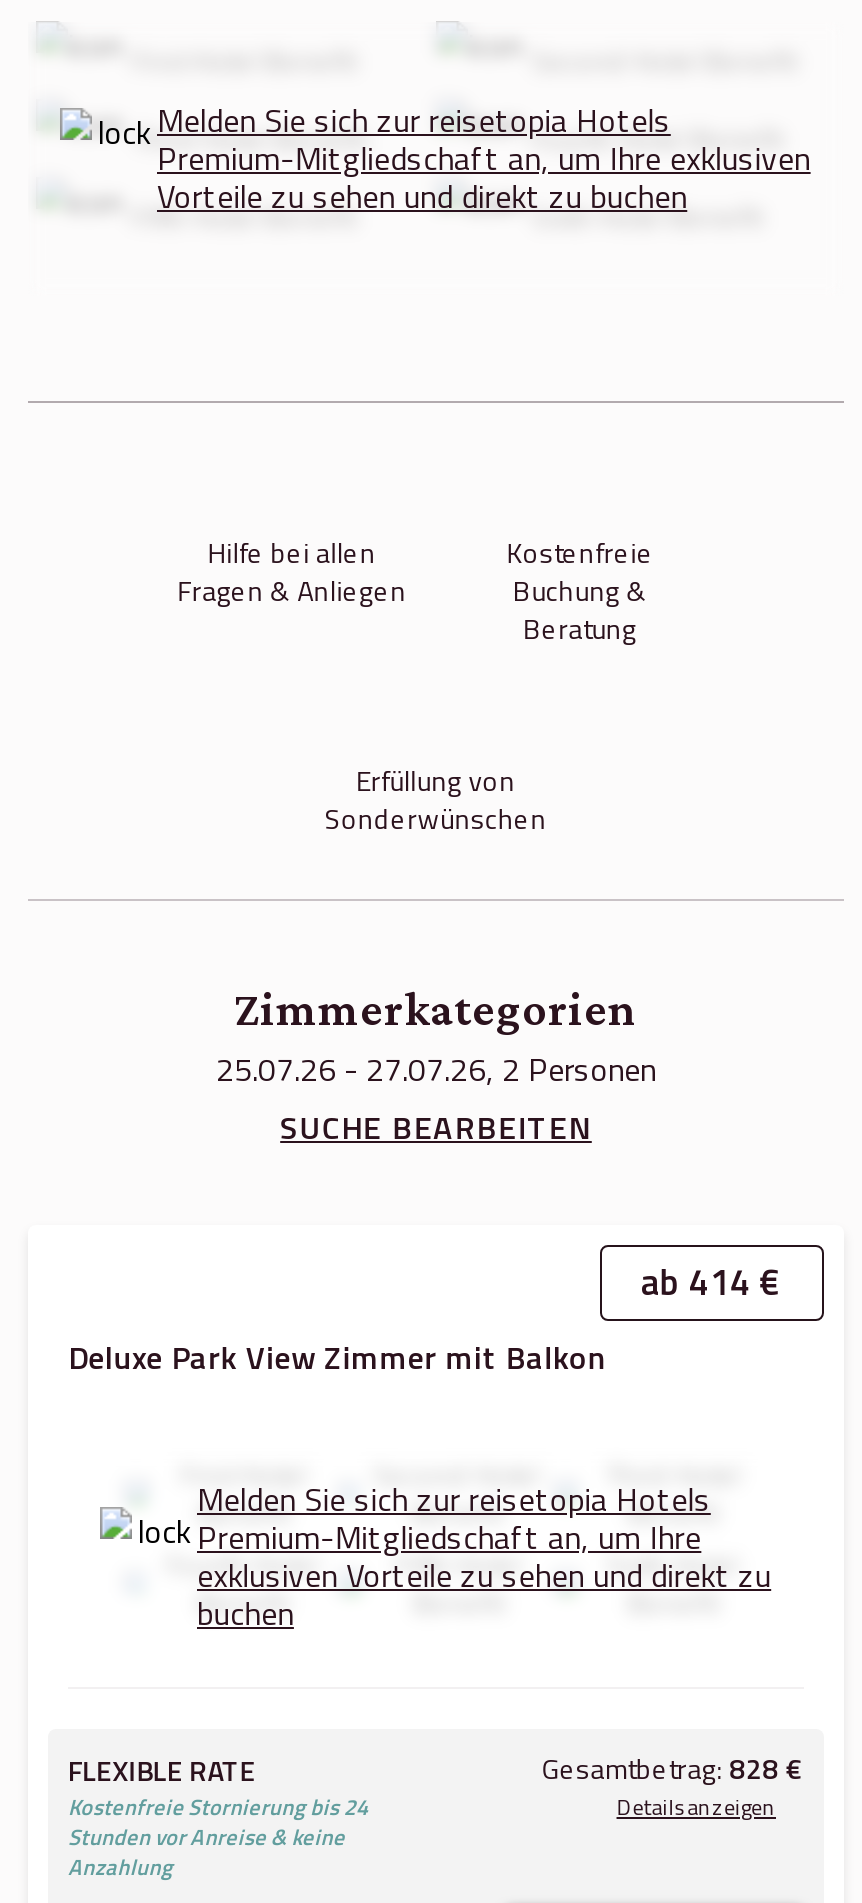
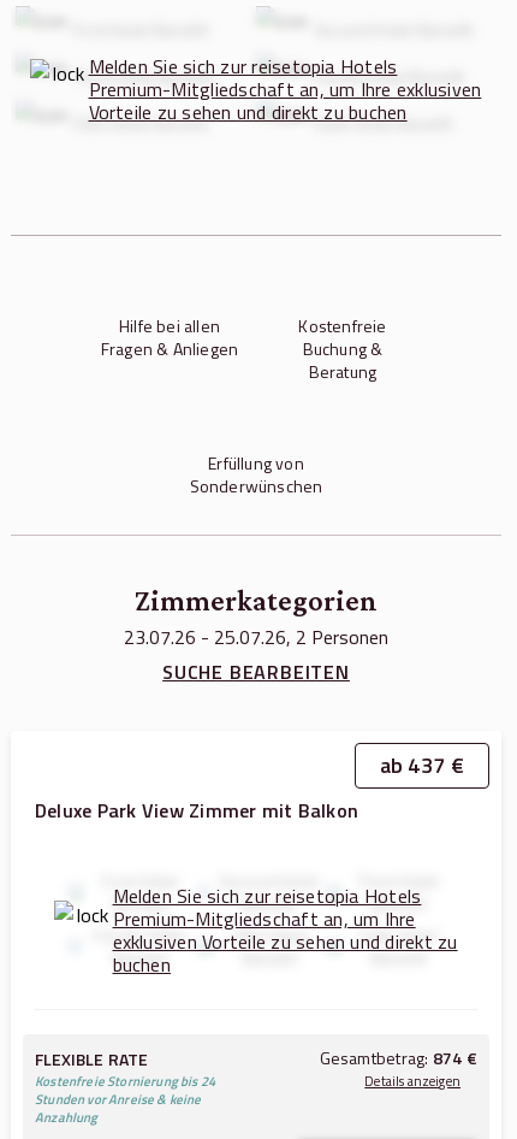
- 25.07.26 - 27.07.26, 2 Personen
+ 23.07.26 - 25.07.26, 2 Personen

- ab 414 €
+ ab 437 €

- Gesamtbetrag: 828 €
+ Gesamtbetrag: 874 €
